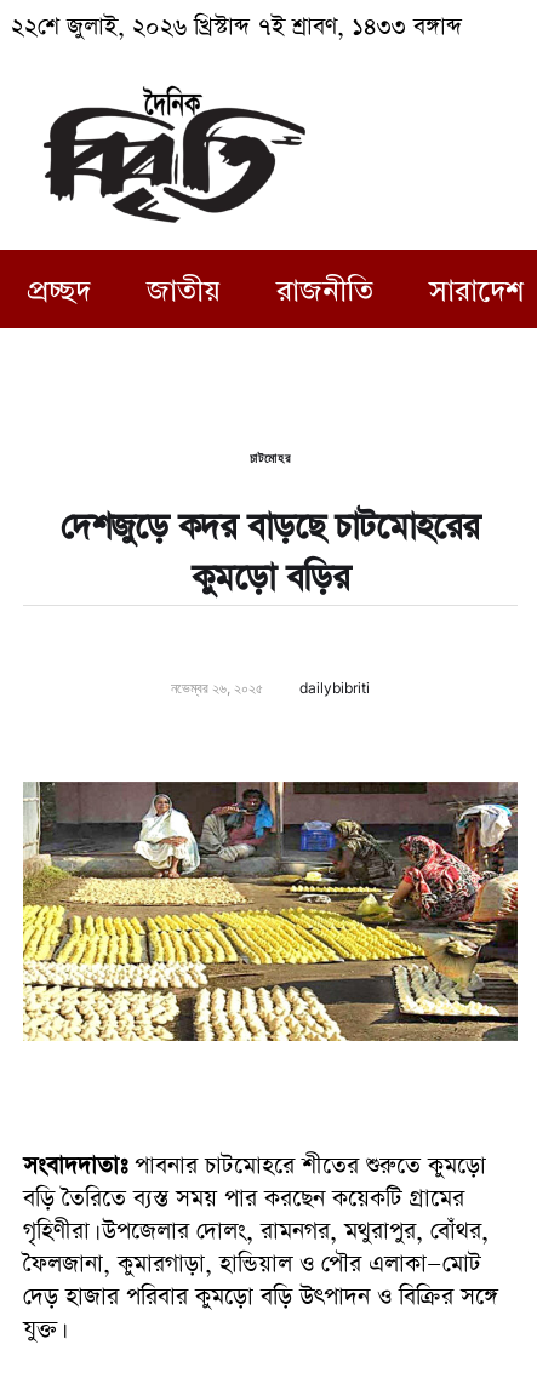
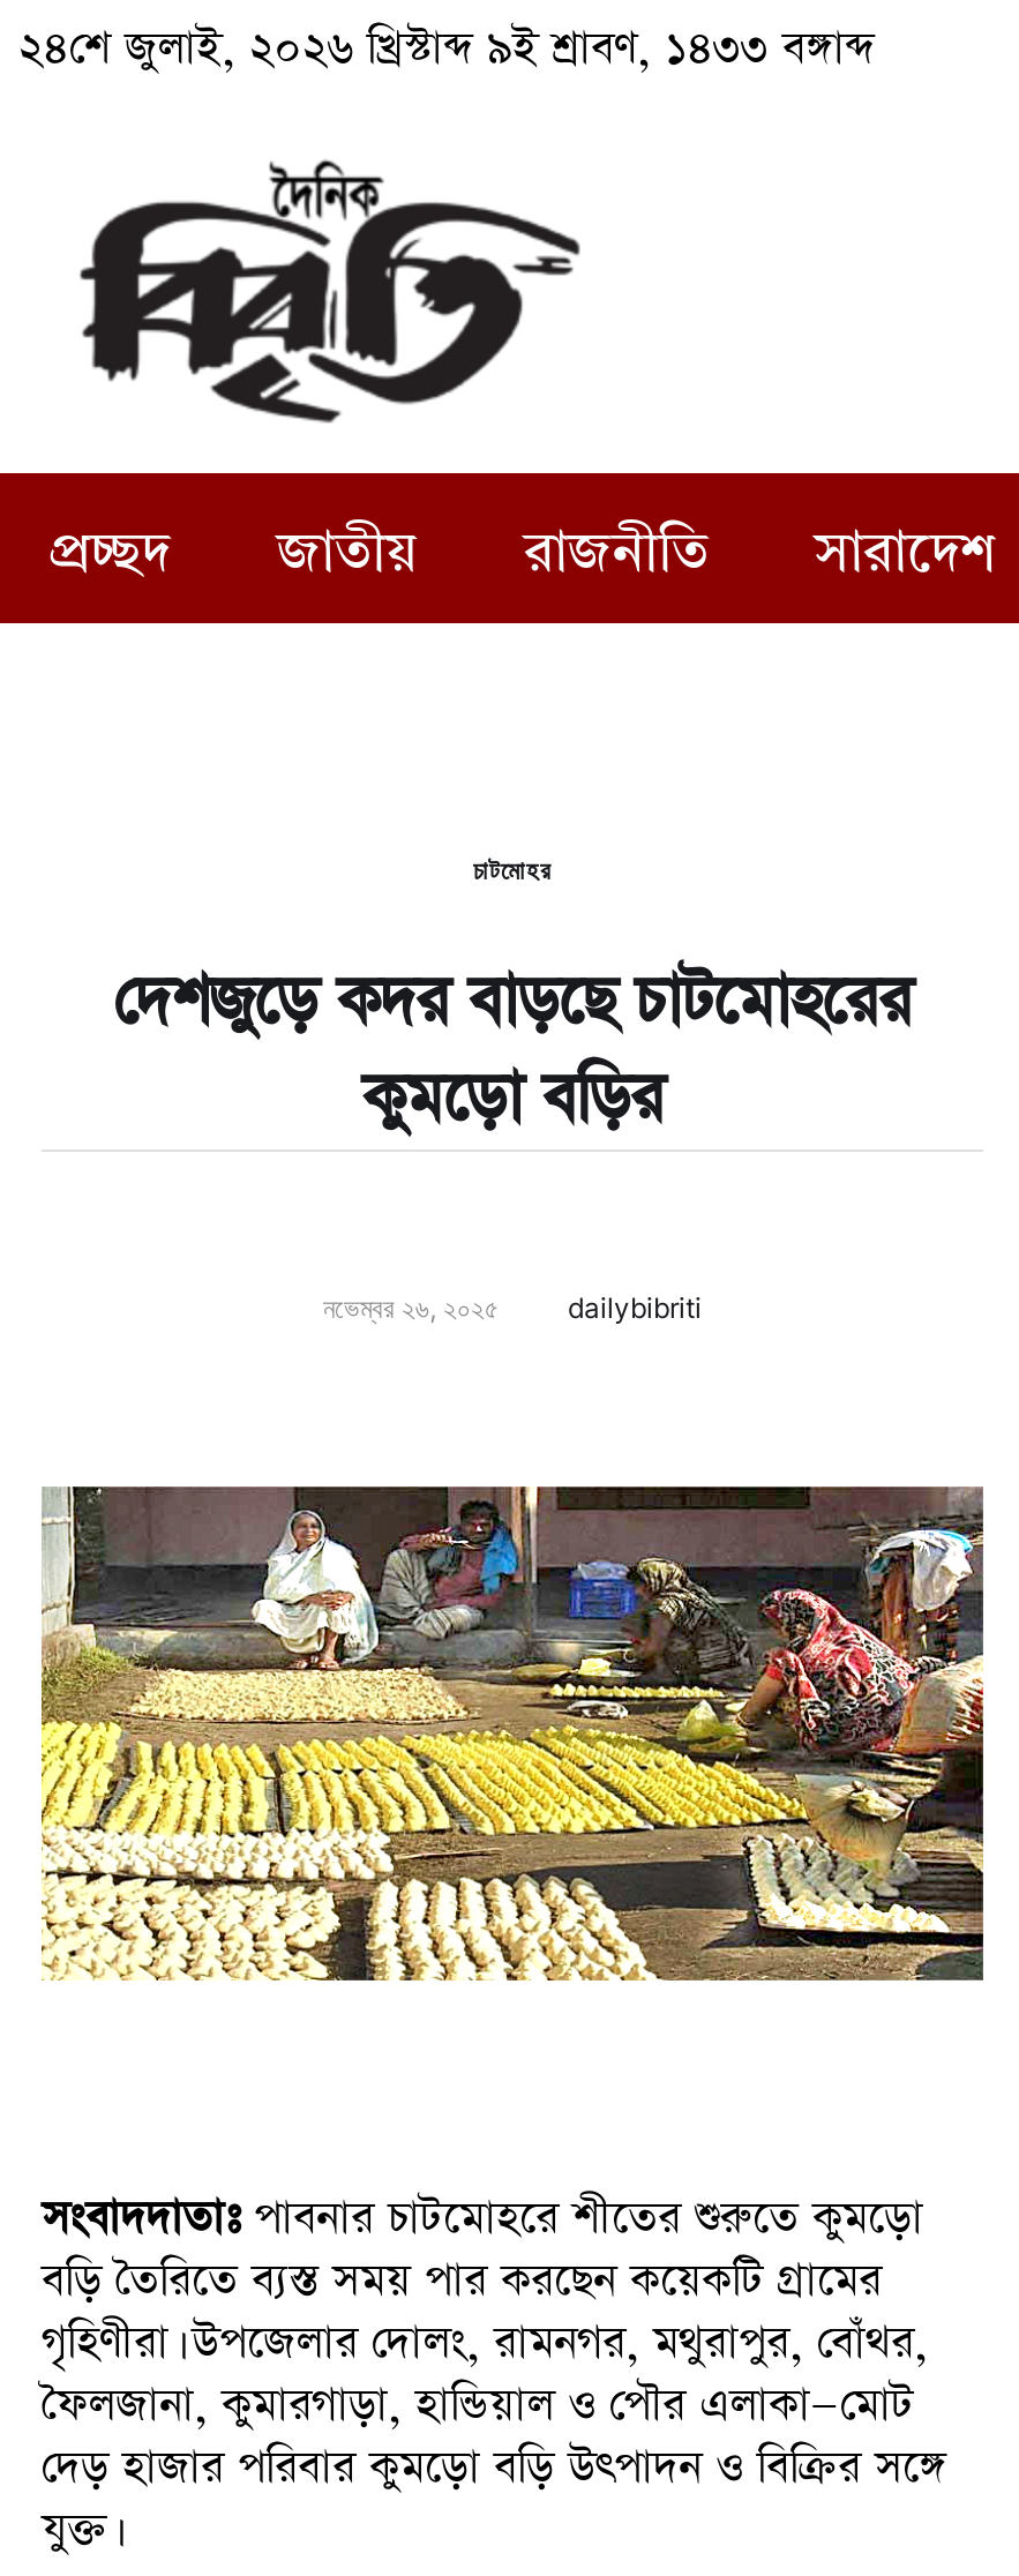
- ২২শে জুলাই, ২০২৬ খ্রিস্টাব্দ ৭ই শ্রাবণ, ১৪৩৩ বঙ্গাব্দ
+ ২৪শে জুলাই, ২০২৬ খ্রিস্টাব্দ ৯ই শ্রাবণ, ১৪৩৩ বঙ্গাব্দ
